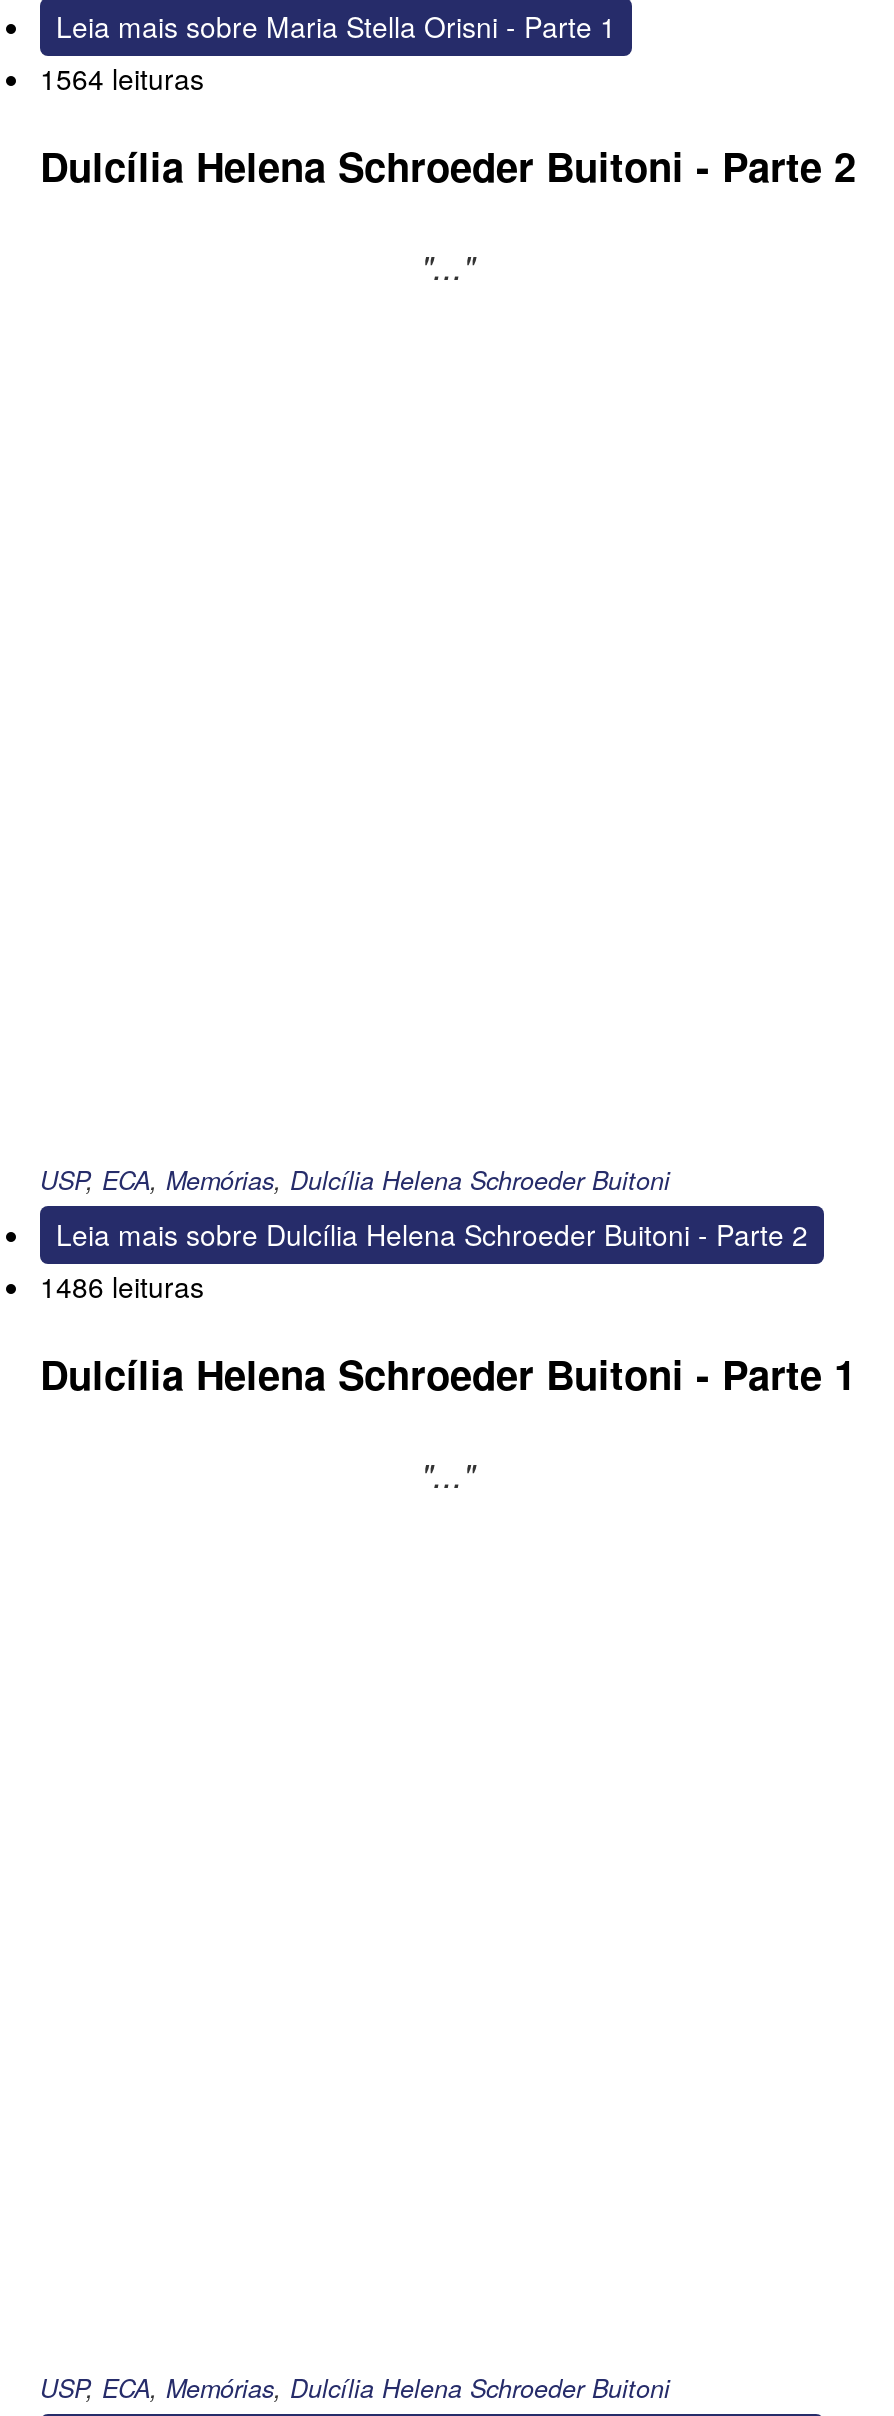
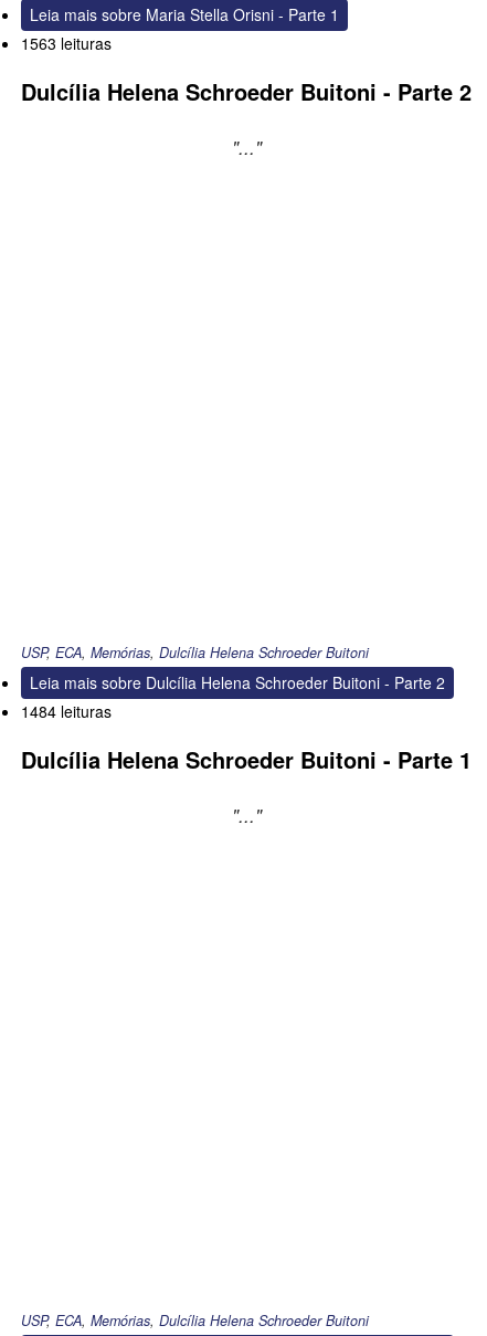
- 1564 leituras
+ 1563 leituras

- 1486 leituras
+ 1484 leituras
